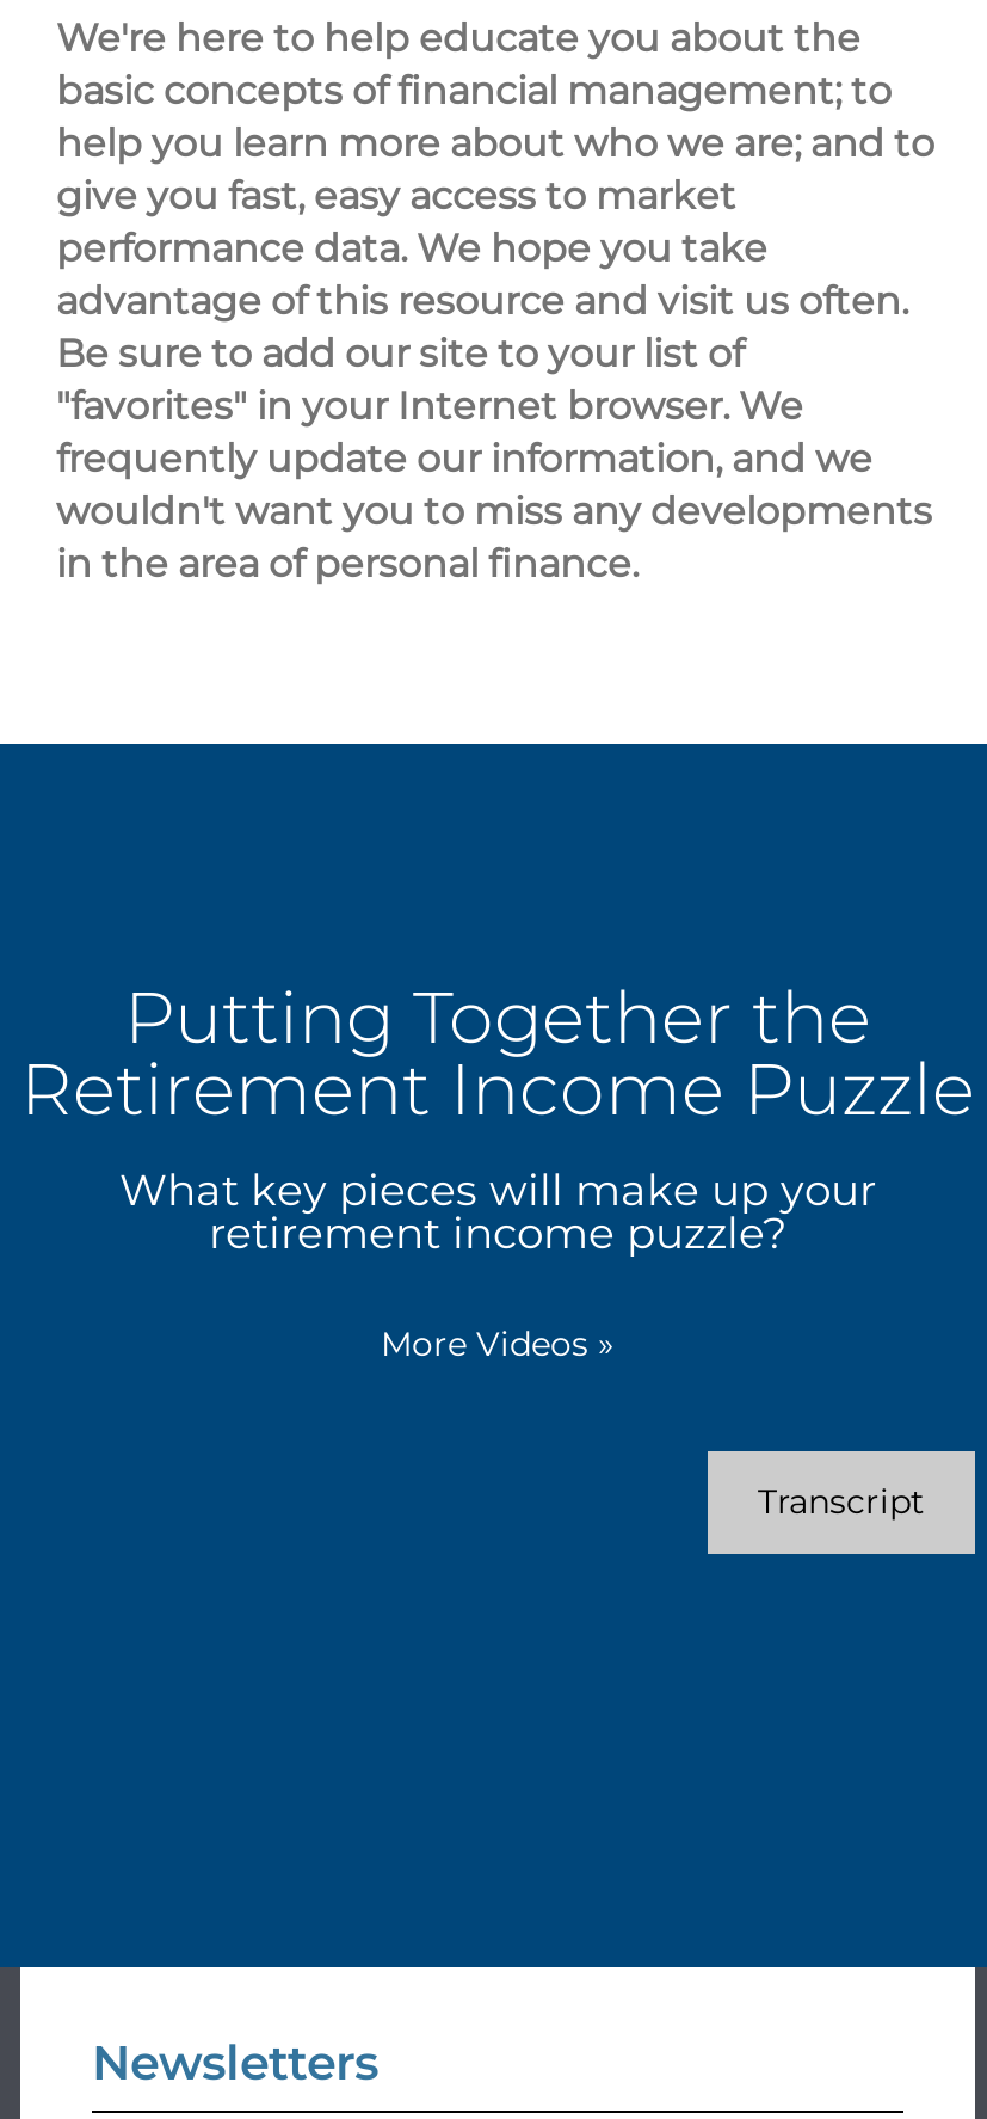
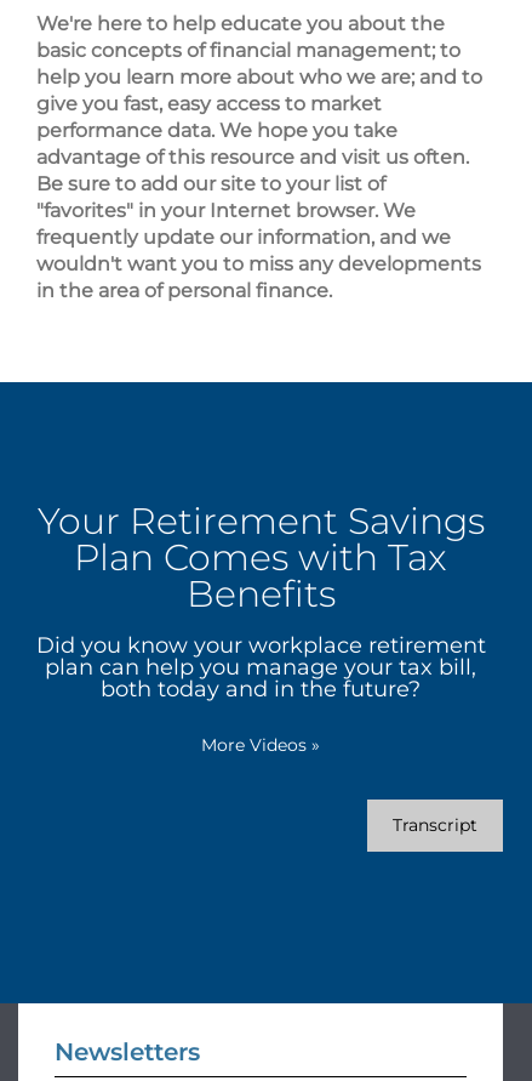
- Putting Together the
- Retirement Income Puzzle
- What key pieces will make up your
- retirement income puzzle?
+ Your Retirement Savings
+ Plan Comes with Tax
+ Benefits
+ Did you know your workplace retirement
+ plan can help you manage your tax bill,
+ both today and in the future?

moved down: More Videos» | Transcript
